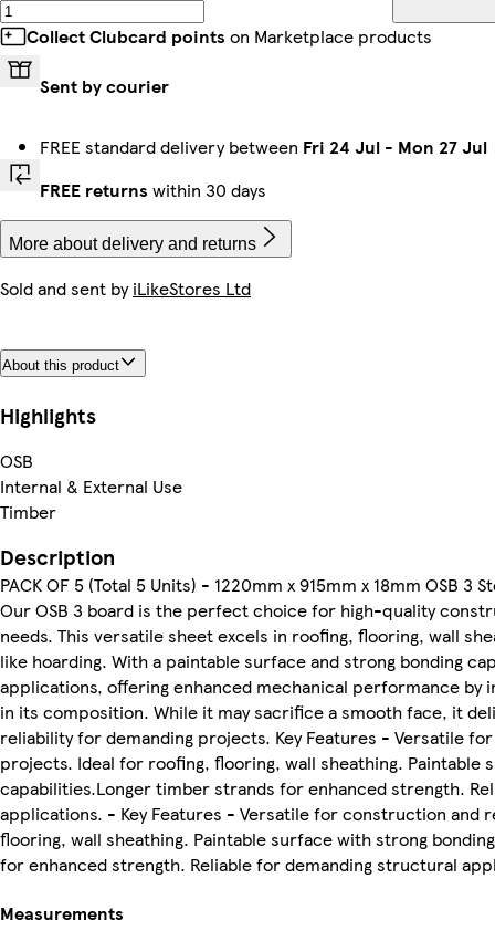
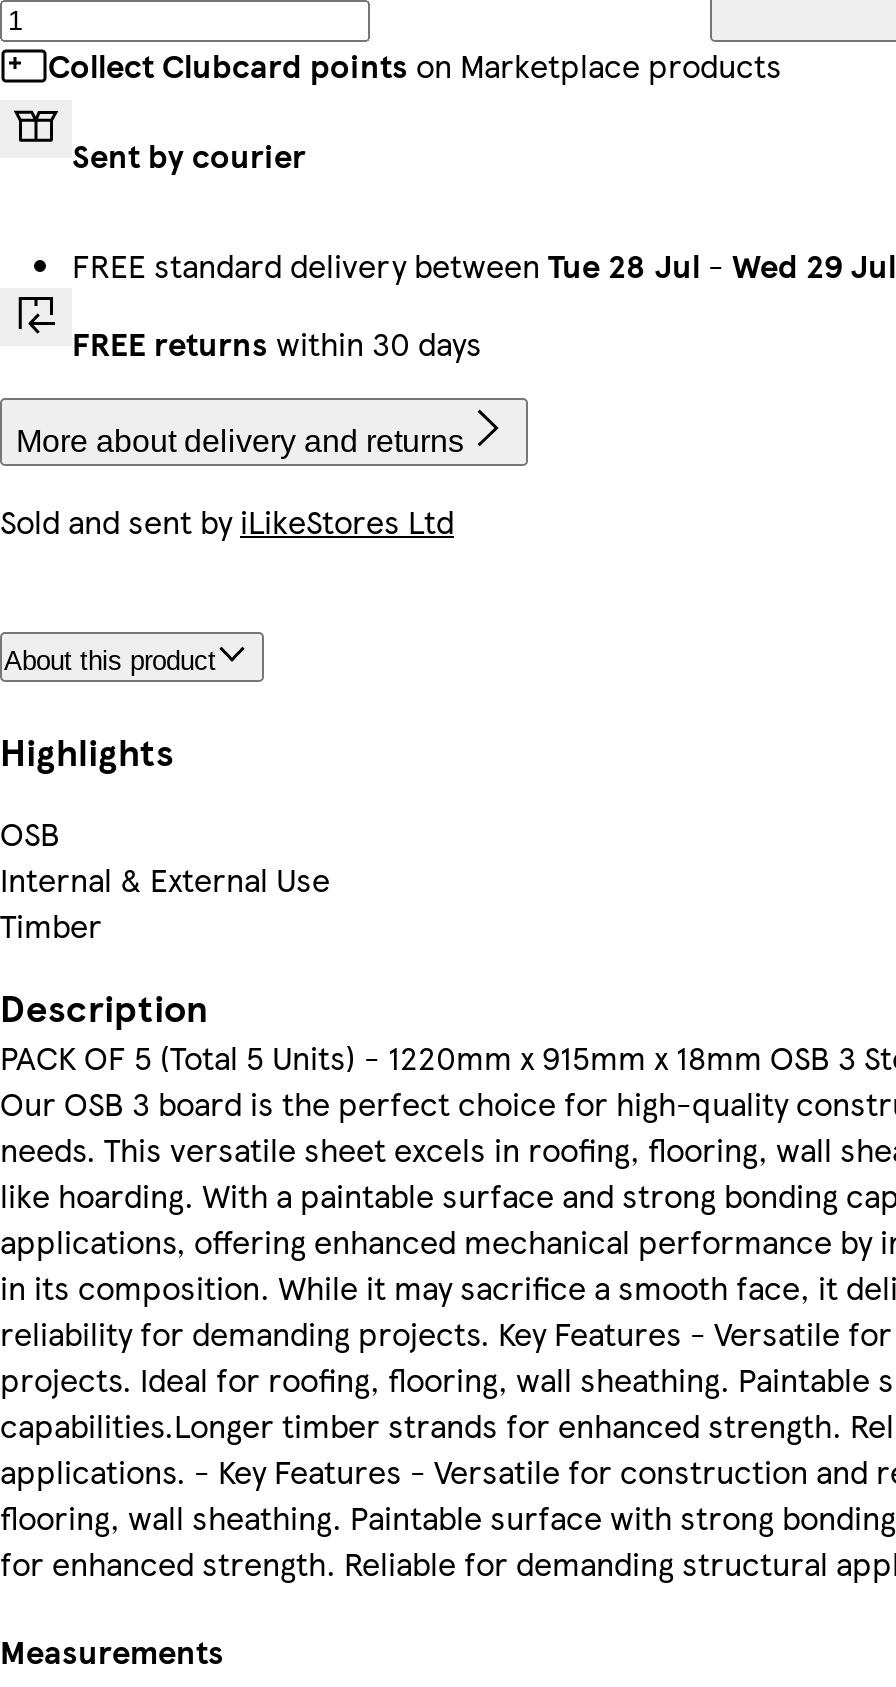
- FREE standard delivery between Fri 24 Jul - Mon 27 Jul
+ FREE standard delivery between Tue 28 Jul - Wed 29 Jul
